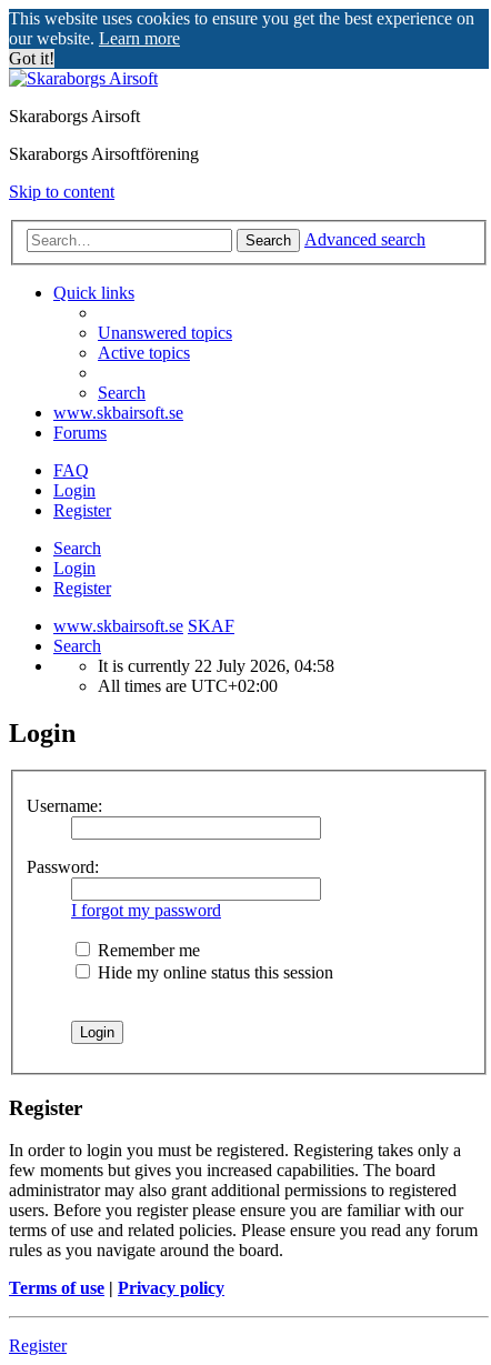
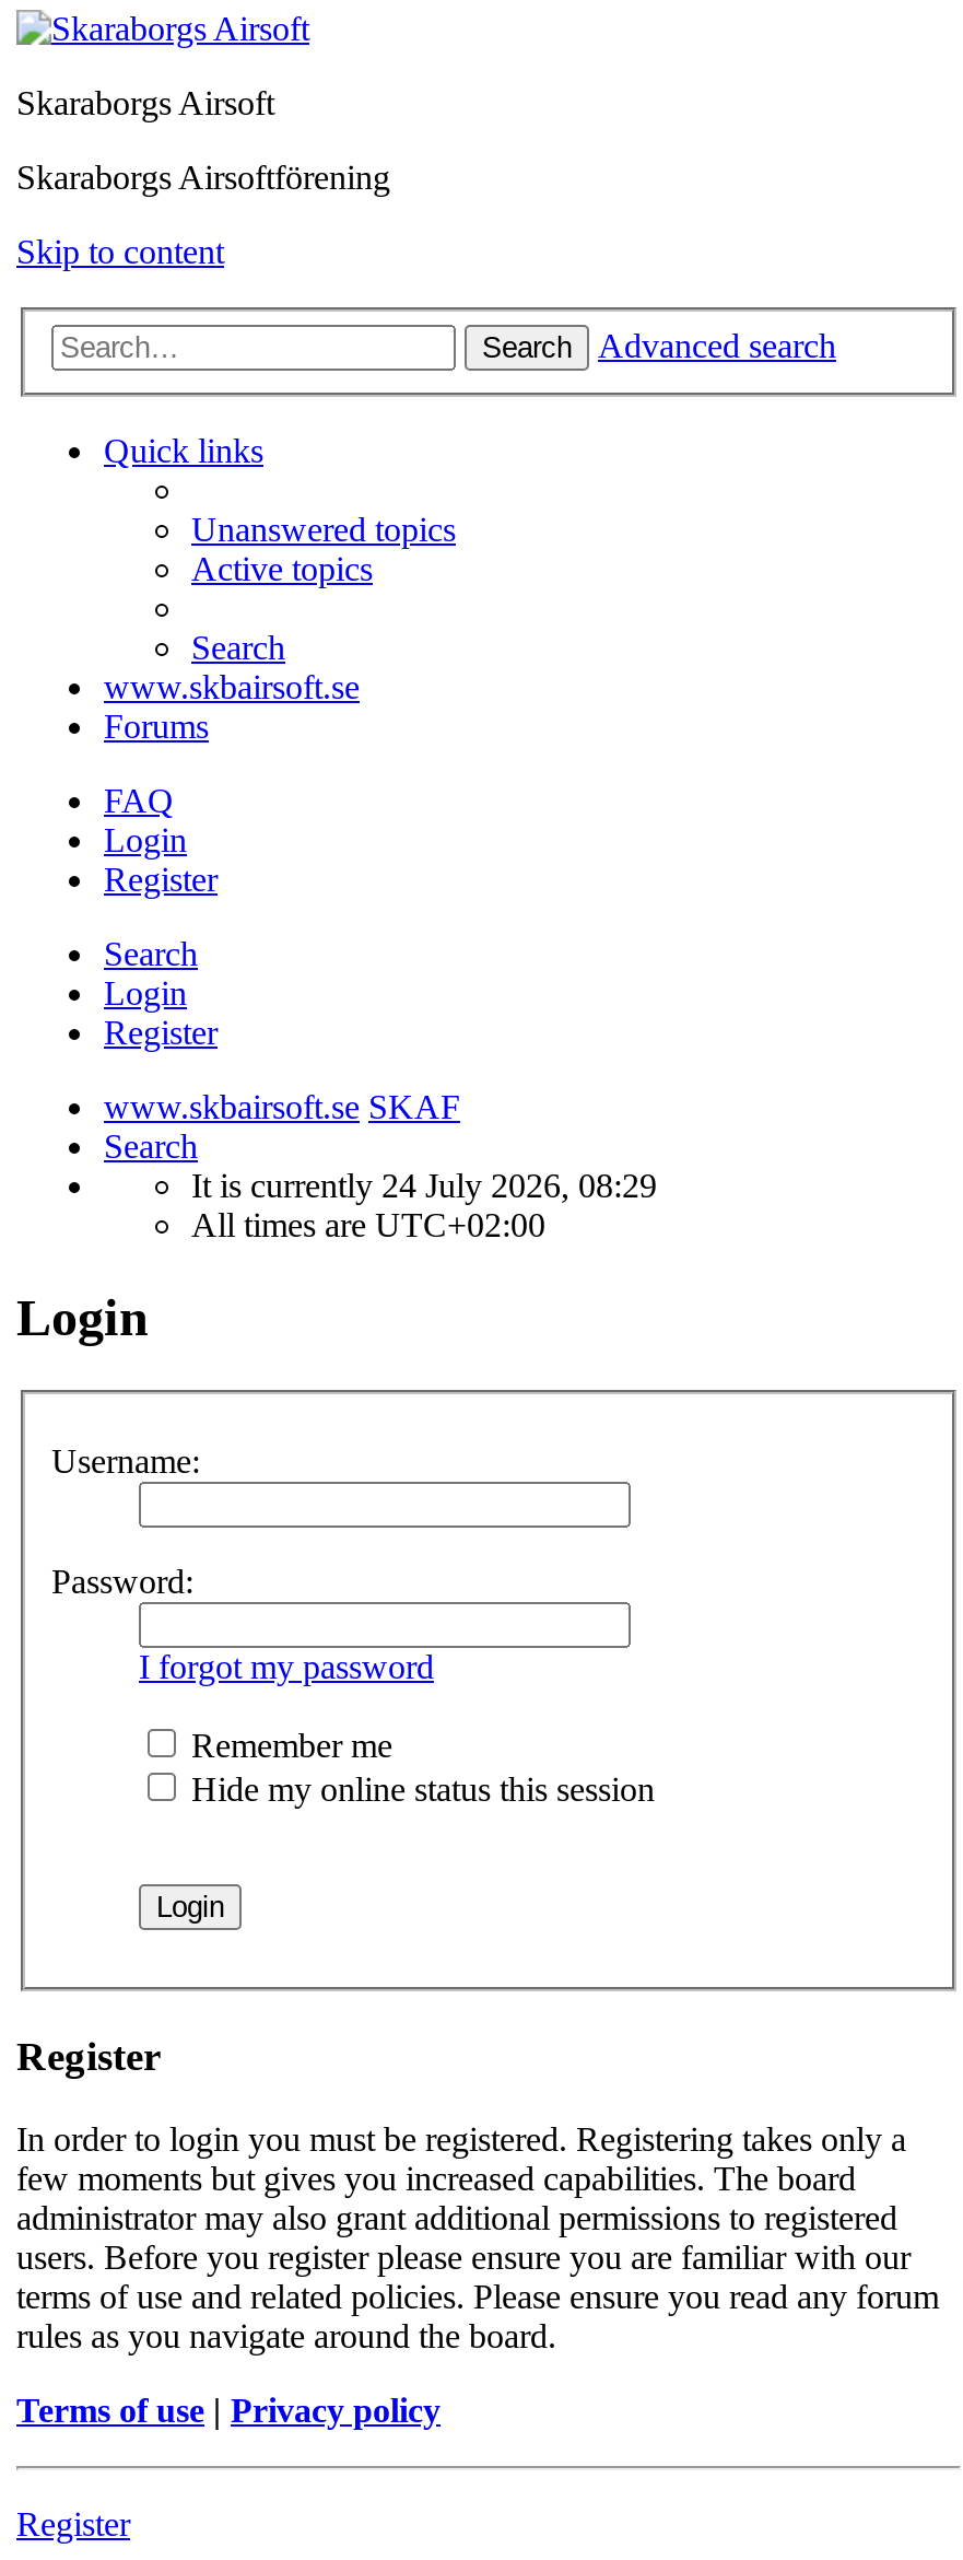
- This website uses cookies to ensure you get the best experience on
- our website. Learn more
- Got it!

- It is currently 22 July 2026, 04:58
+ It is currently 24 July 2026, 08:29
